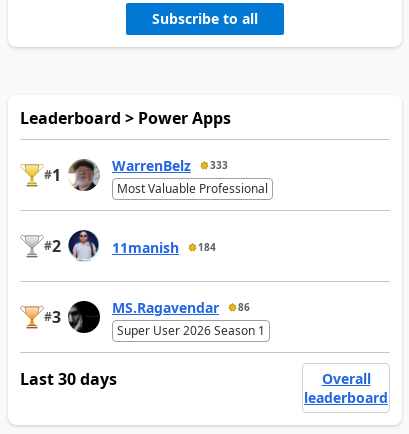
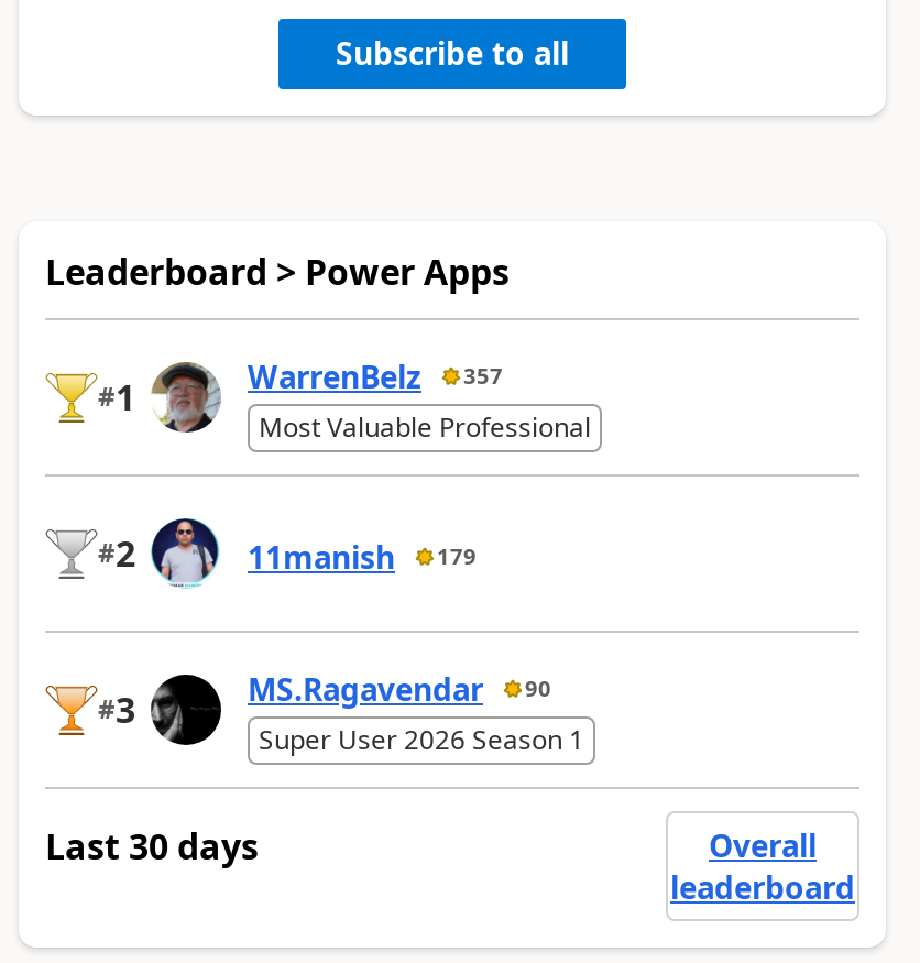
- WarrenBelz 333
+ WarrenBelz 357

- 11manish 184
+ 11manish 179

- MS.Ragavendar 86
+ MS.Ragavendar 90
